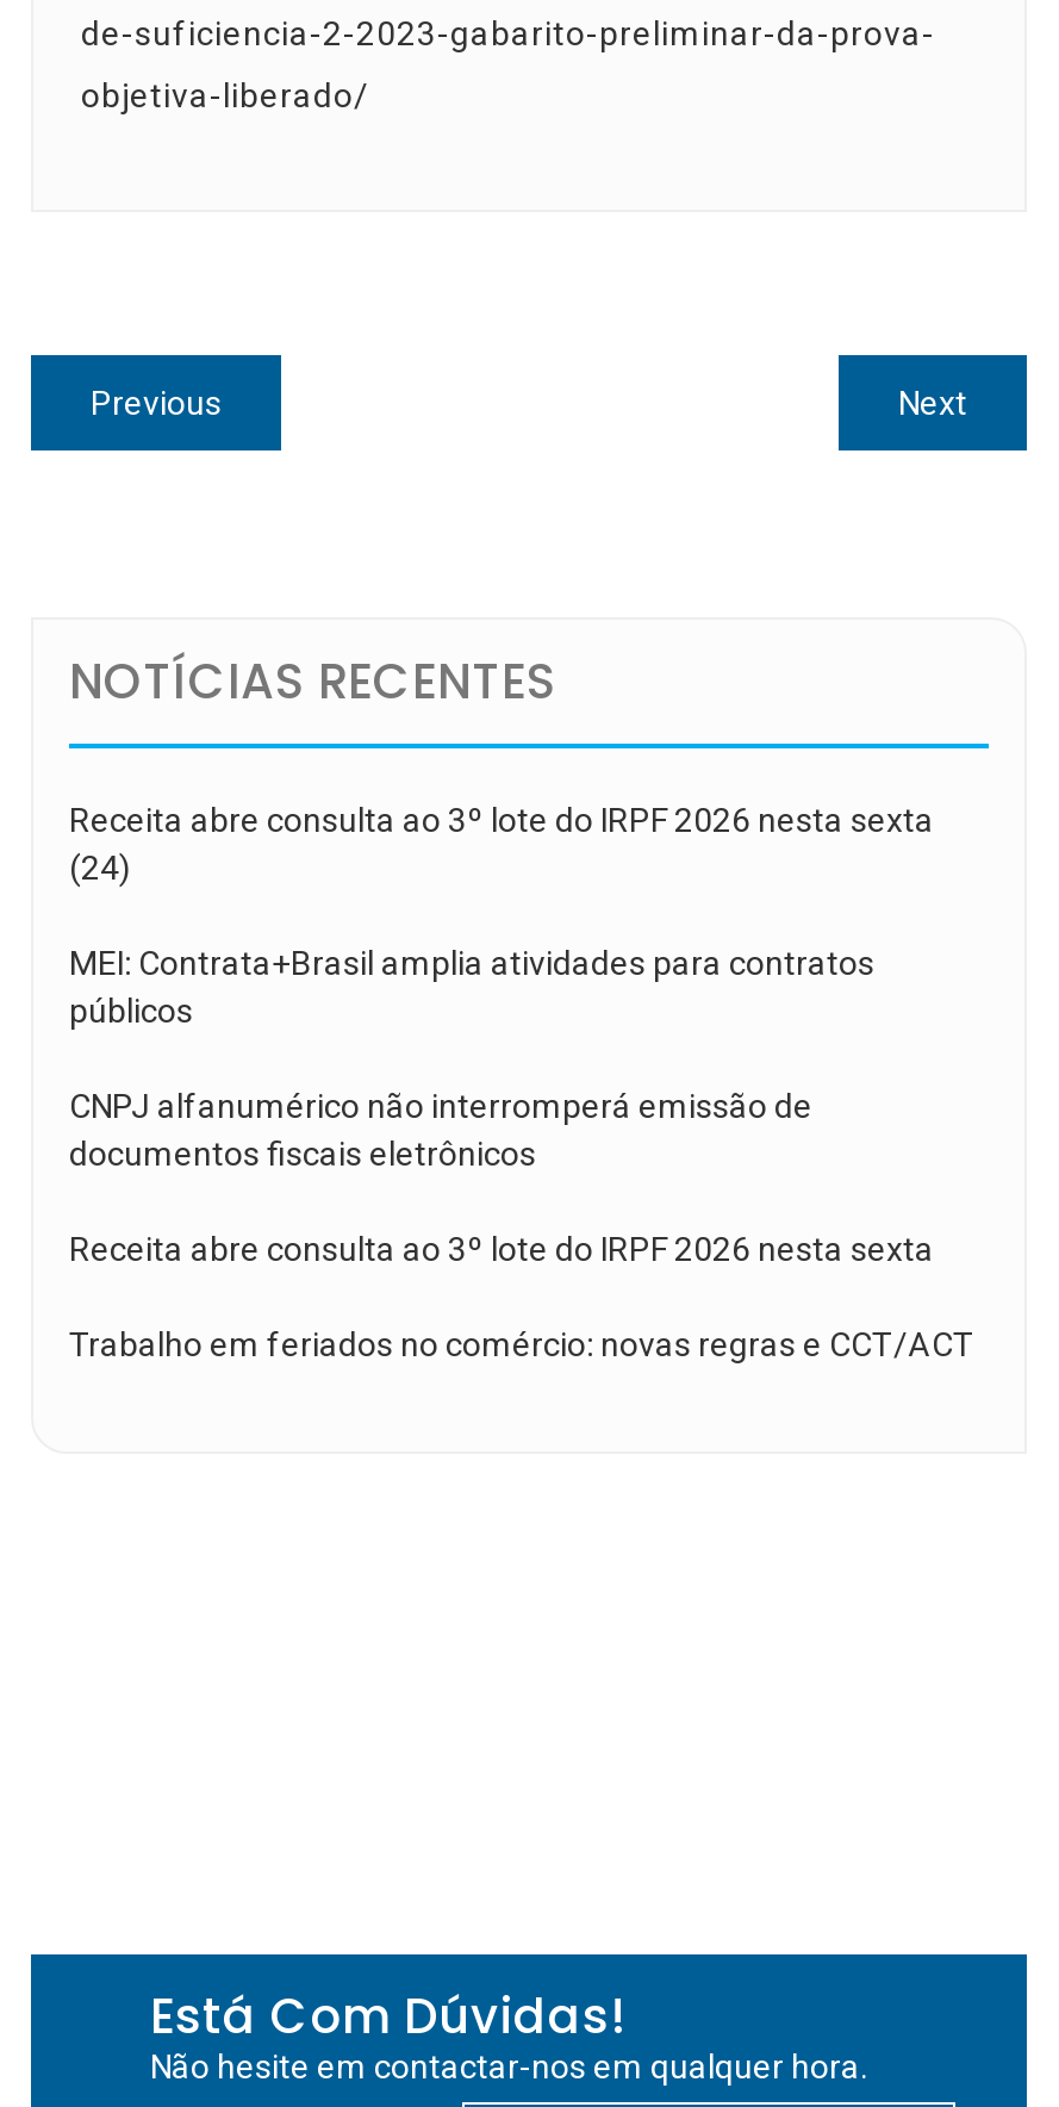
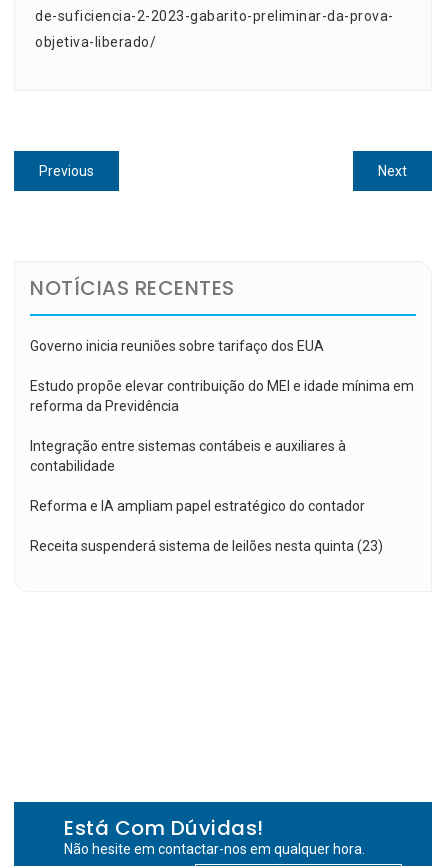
- Receita abre consulta ao 3º lote do IRPF 2026 nesta sexta
- (24)
+ Governo inicia reuniões sobre tarifaço dos EUA

- MEI: Contrata+Brasil amplia atividades para contratos
- públicos
+ Estudo propõe elevar contribuição do MEI e idade mínima em
+ reforma da Previdência

- CNPJ alfanumérico não interromperá emissão de
- documentos fiscais eletrônicos
+ Integração entre sistemas contábeis e auxiliares à
+ contabilidade

- Receita abre consulta ao 3º lote do IRPF 2026 nesta sexta
+ Reforma e IA ampliam papel estratégico do contador

- Trabalho em feriados no comércio: novas regras e CCT/ACT
+ Receita suspenderá sistema de leilões nesta quinta (23)
